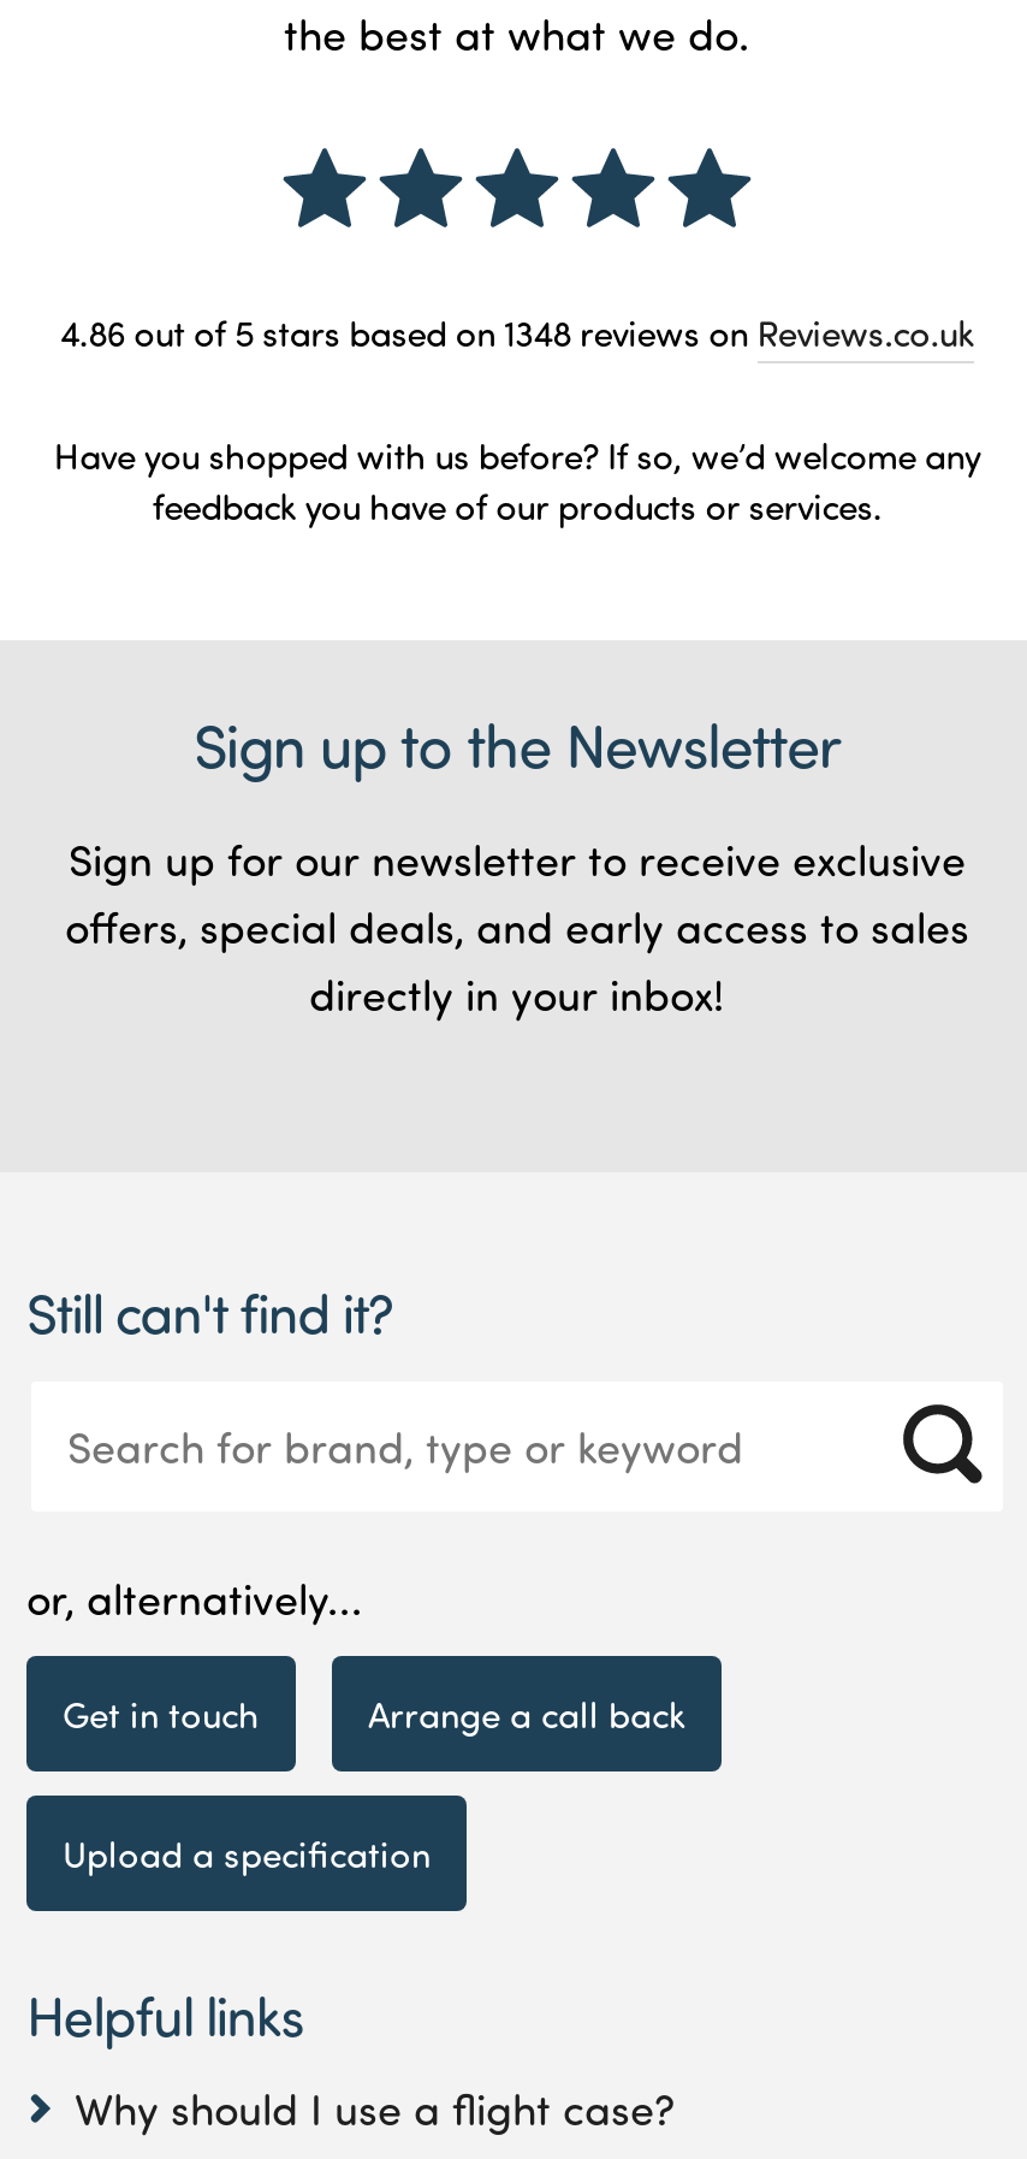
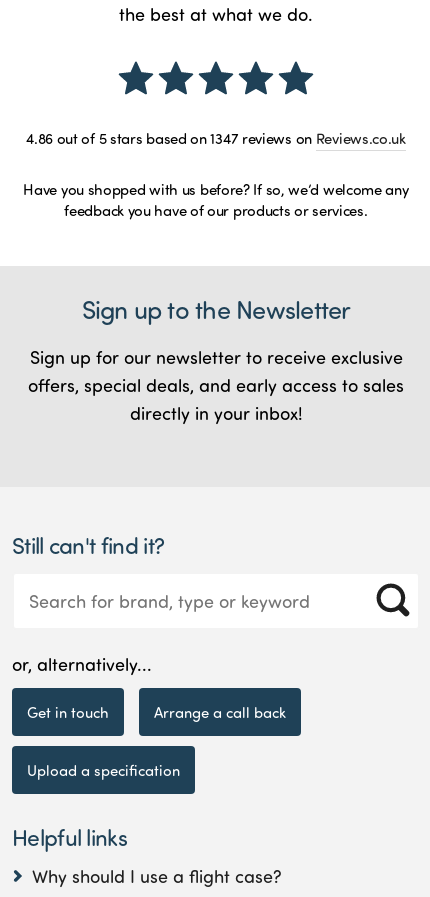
- 4.86 out of 5 stars based on 1348 reviews on Reviews.co.uk
+ 4.86 out of 5 stars based on 1347 reviews on Reviews.co.uk
